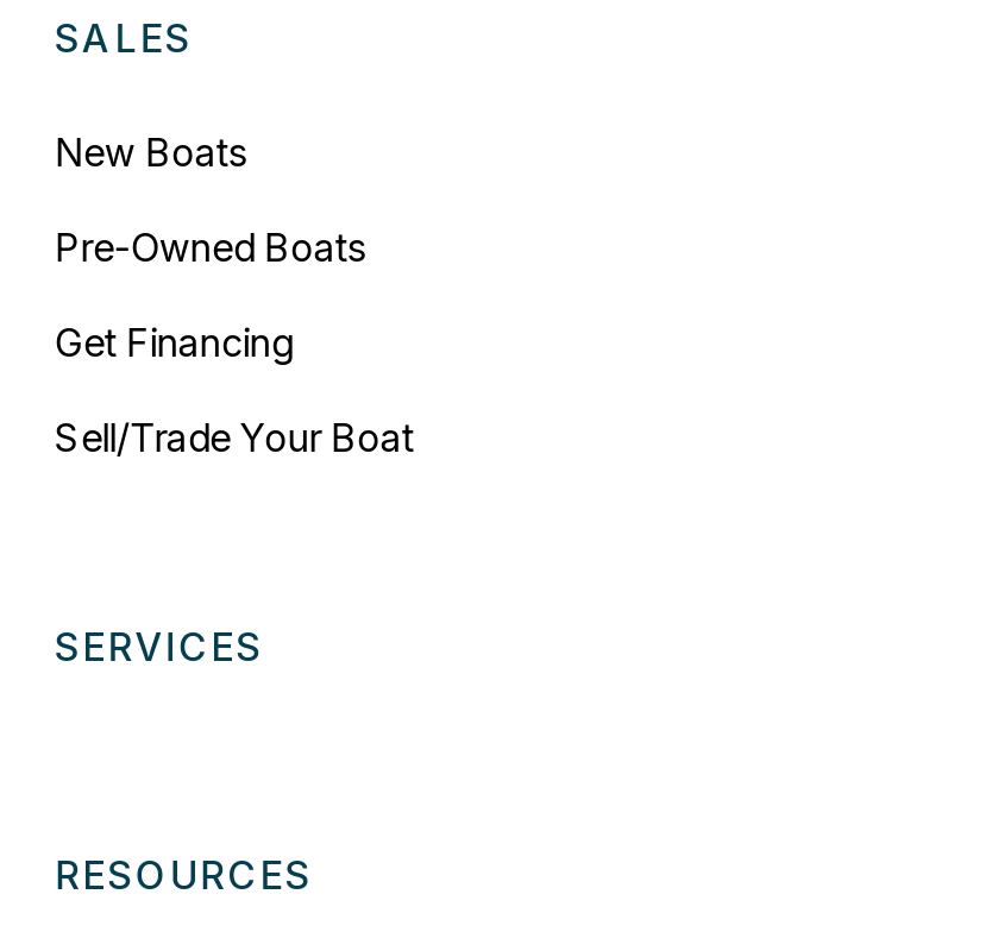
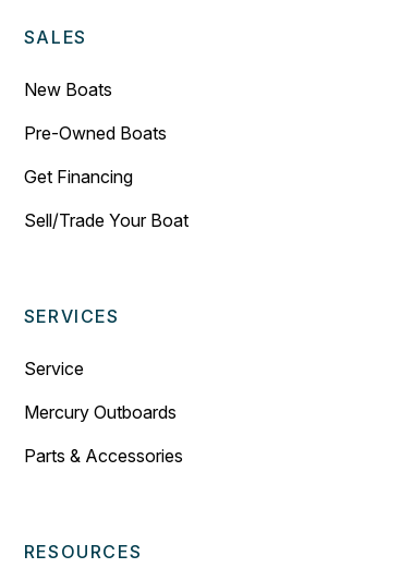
+ Service
+ Mercury Outboards
+ Parts & Accessories
